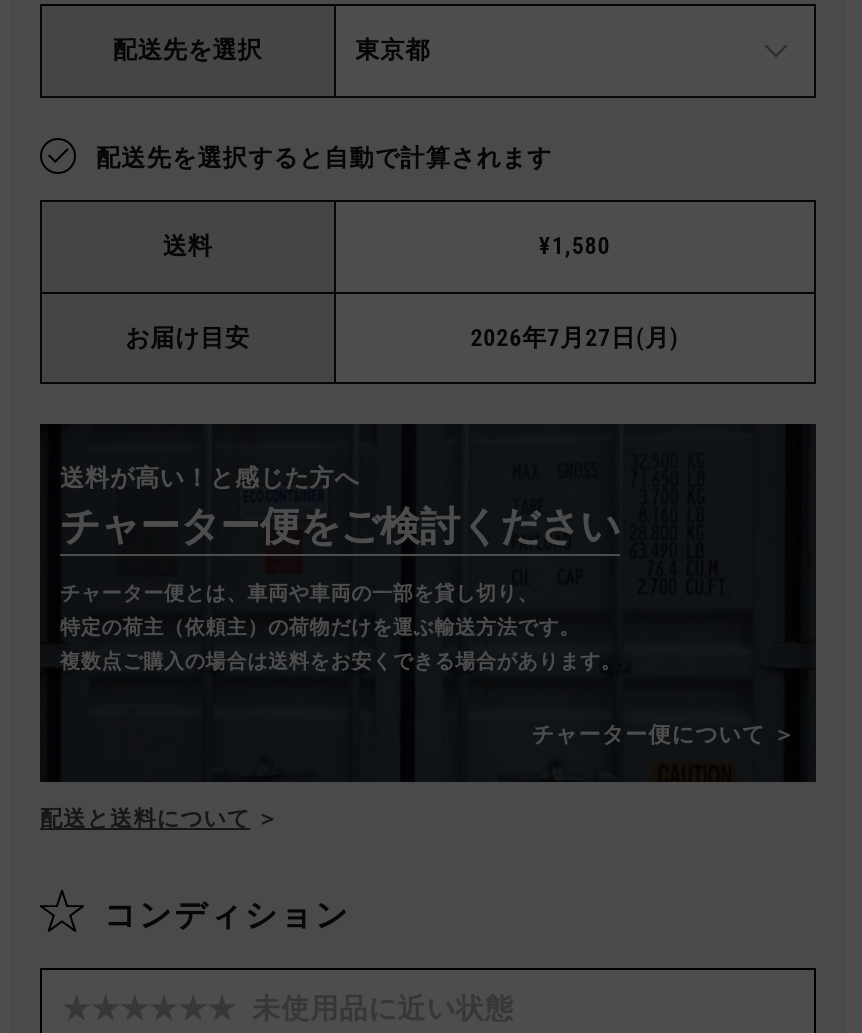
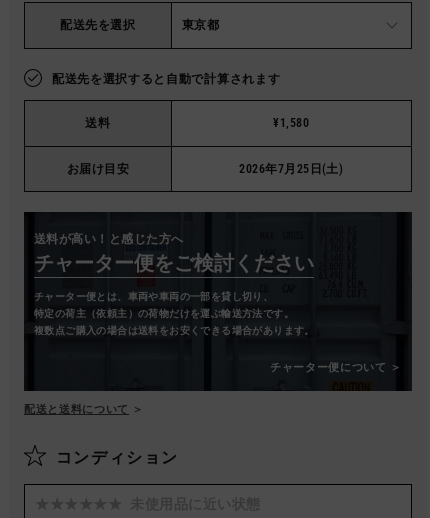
- 2026年7月27日(月)
+ 2026年7月25日(土)
